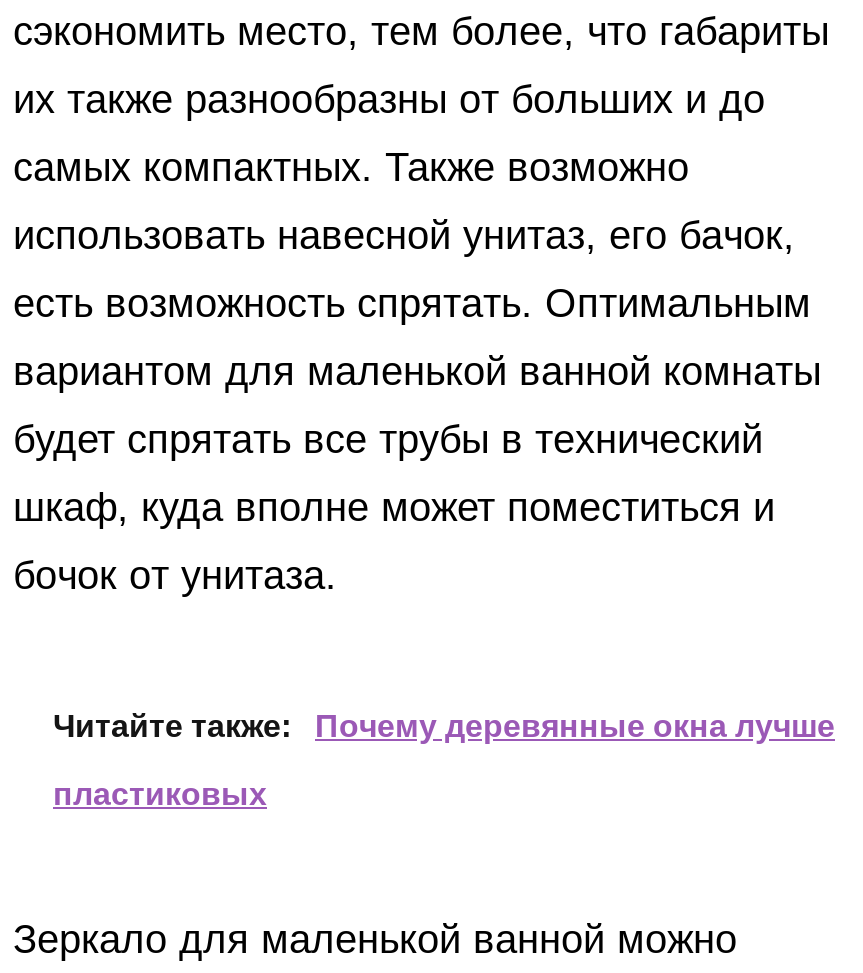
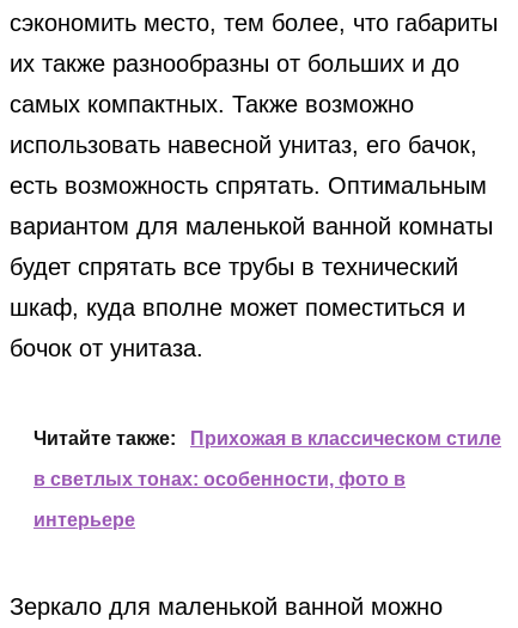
- Почему деревянные окна лучше
- пластиковых
+ Прихожая в классическом стиле
+ в светлых тонах: особенности, фото в
+ интерьере
